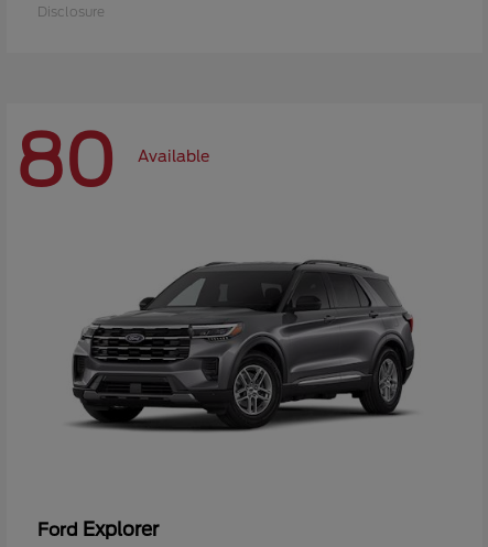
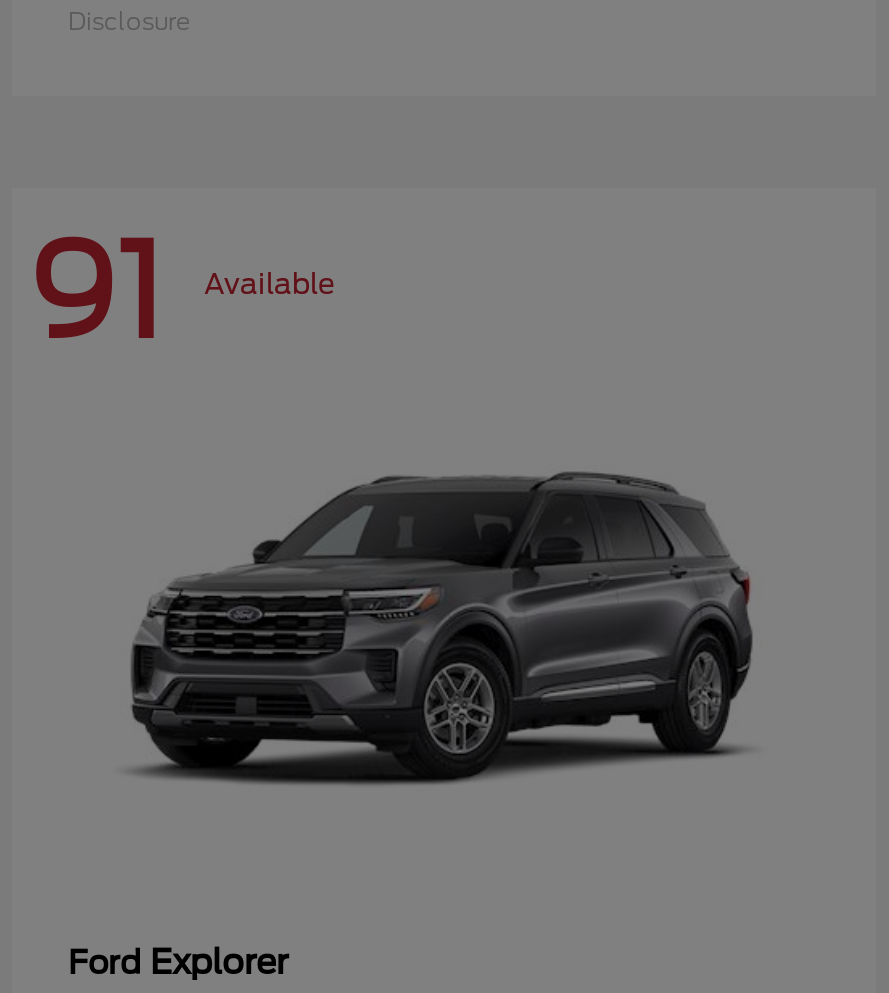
- 80 Available
+ 91 Available
